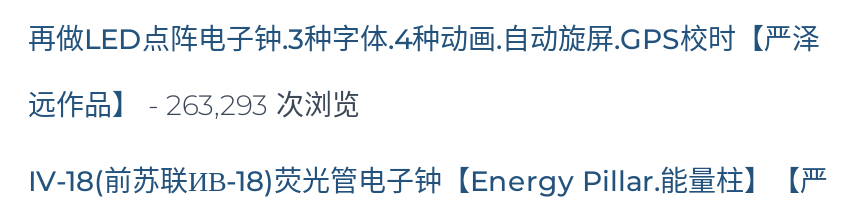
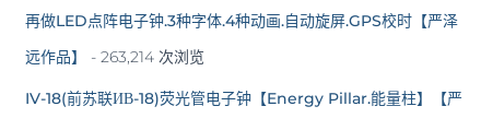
- 远作品】- 263,293 次浏览
+ 远作品】- 263,214 次浏览
